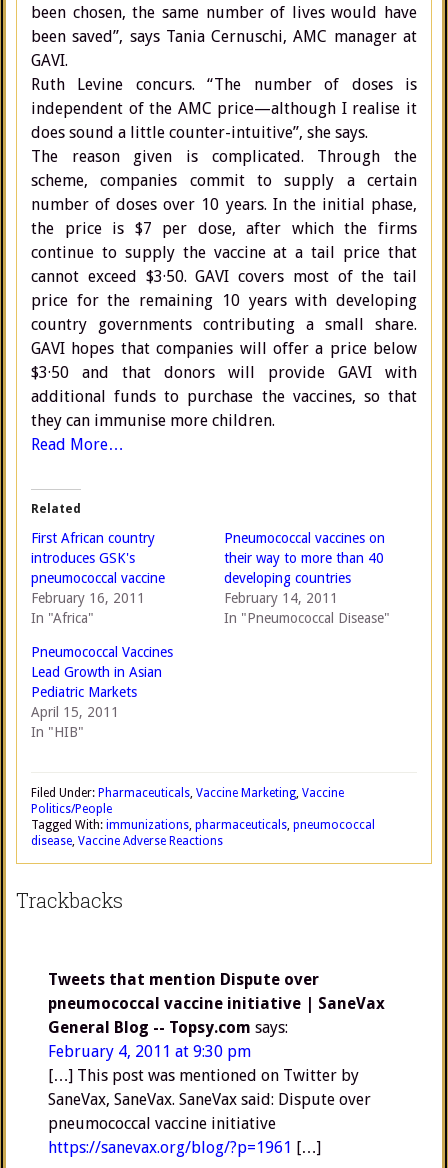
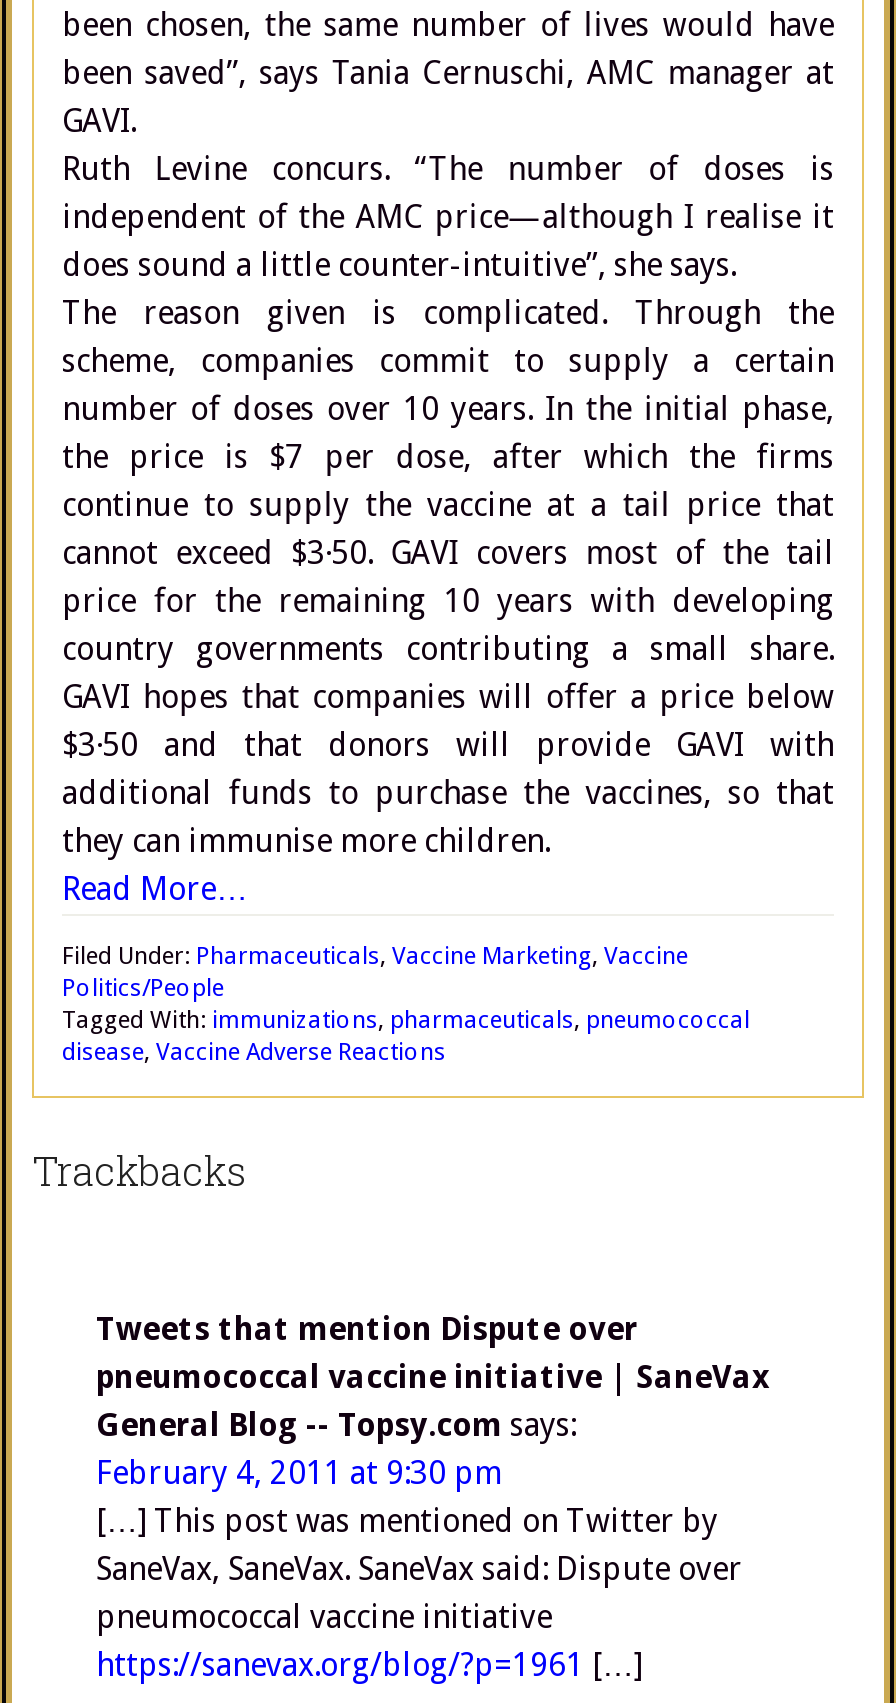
- Related
- First African country
- introduces GSK's
- pneumococcal vaccine
- February 16, 2011
- In "Africa"

- Pneumococcal vaccines on
- their way to more than 40
- developing countries
- February 14, 2011
- In "Pneumococcal Disease"
- Pneumococcal Vaccines
- Lead Growth in Asian
- Pediatric Markets
- April 15, 2011
- In "HIB"
